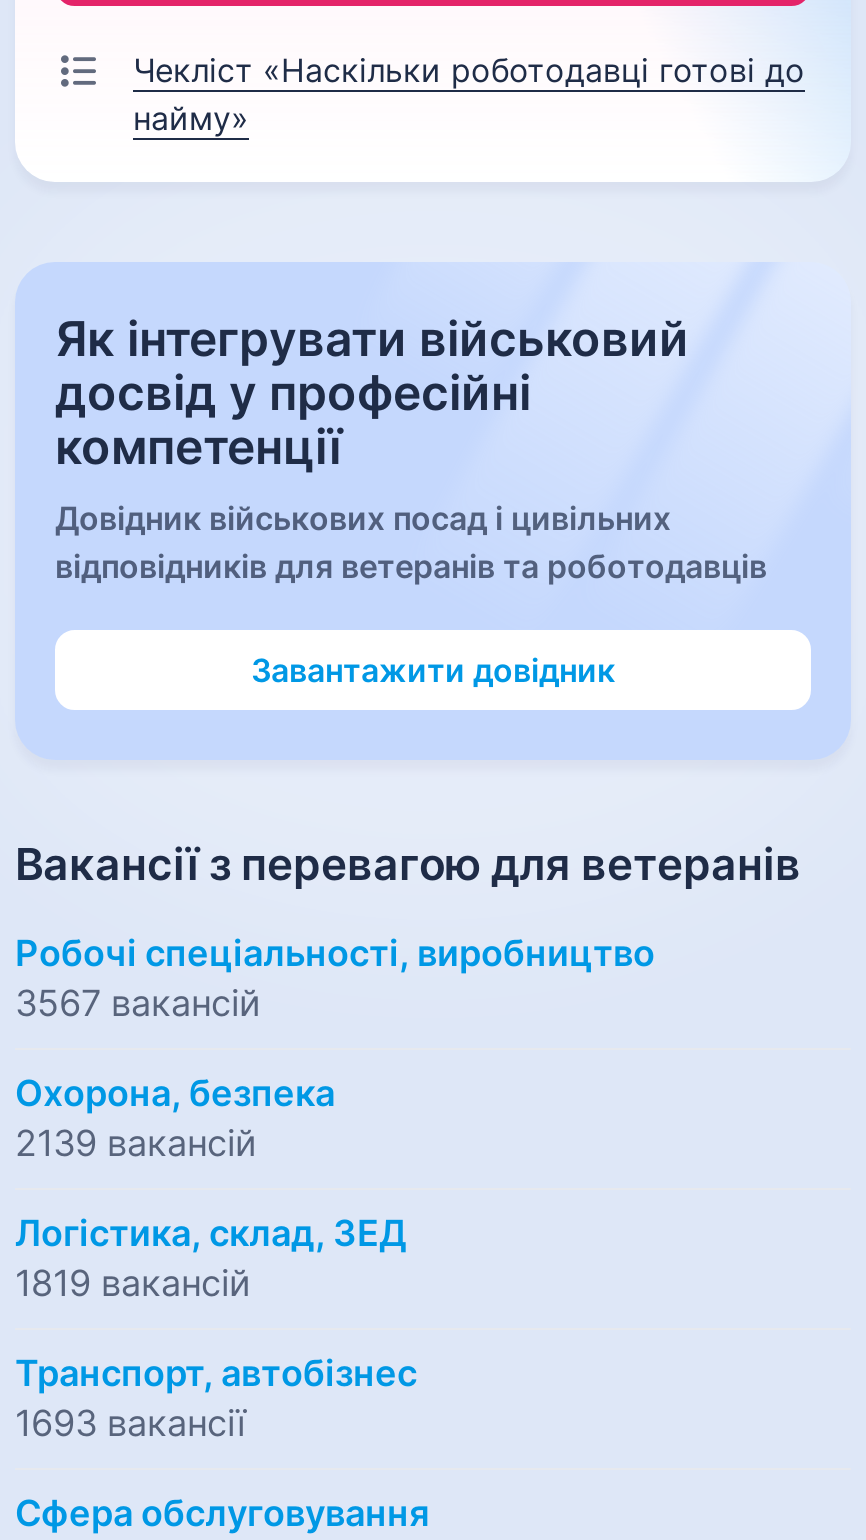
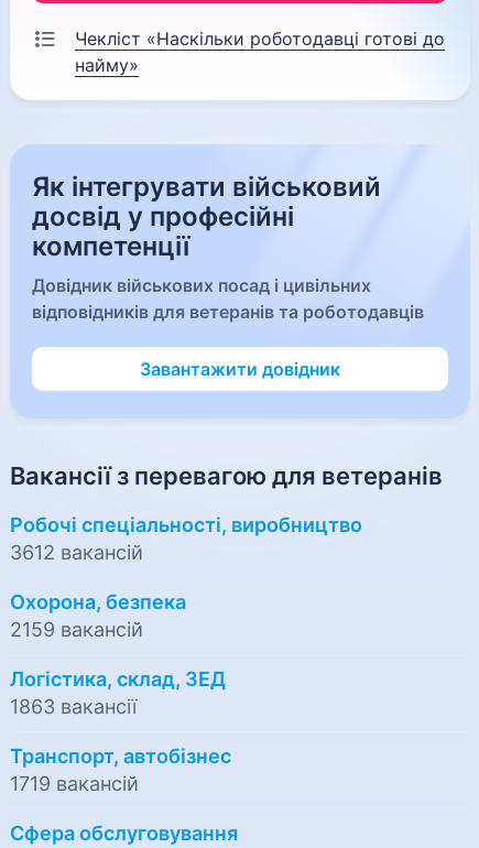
- 3567 вакансій
+ 3612 вакансій

- 2139 вакансій
+ 2159 вакансій

- 1819 вакансій
+ 1863 вакансії

- 1693 вакансії
+ 1719 вакансій
